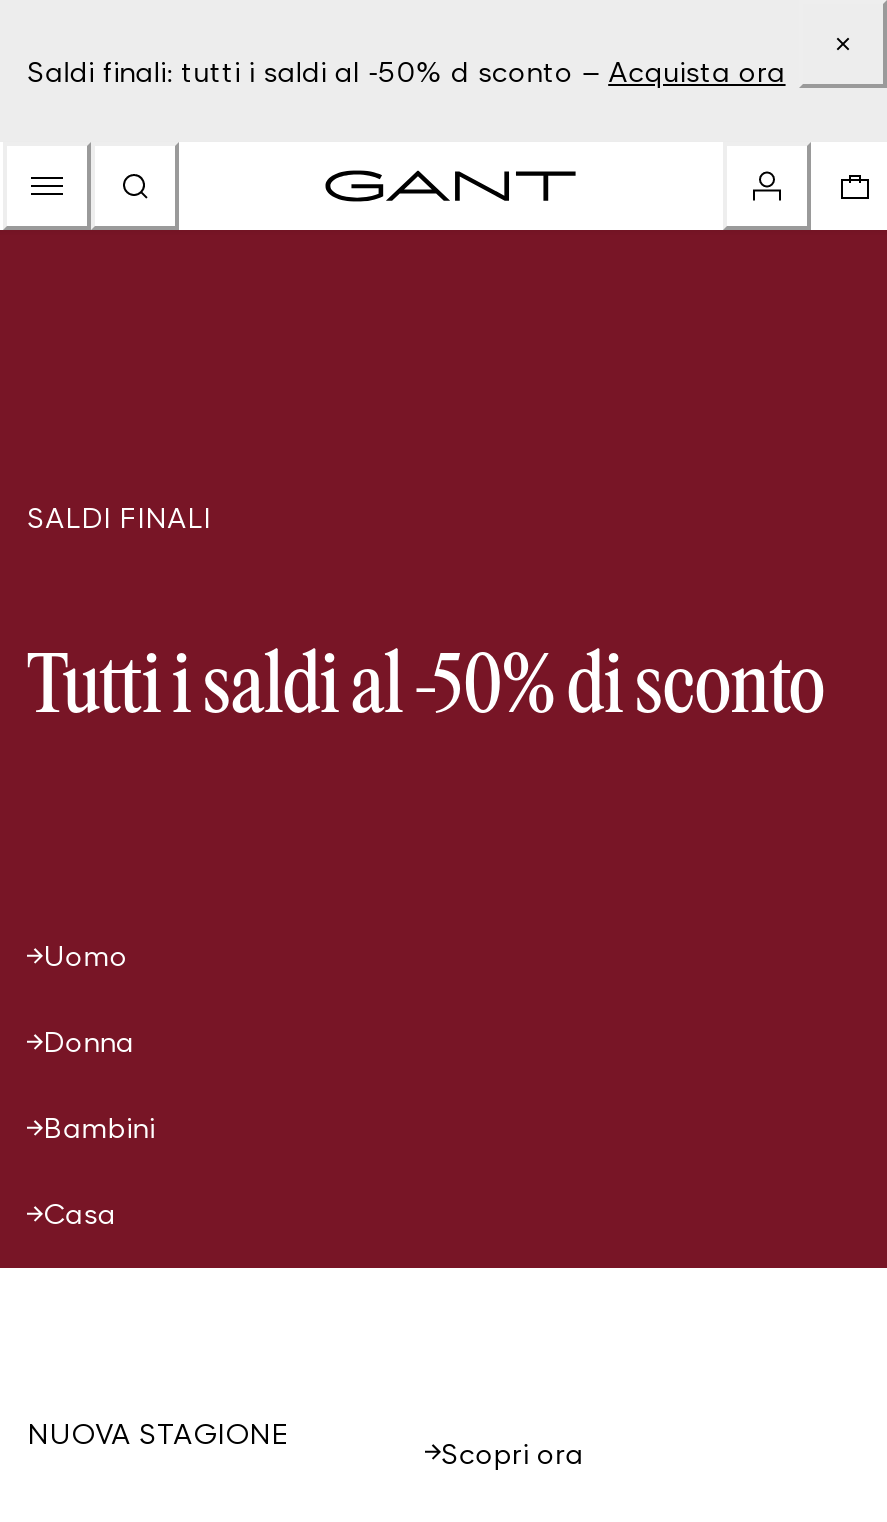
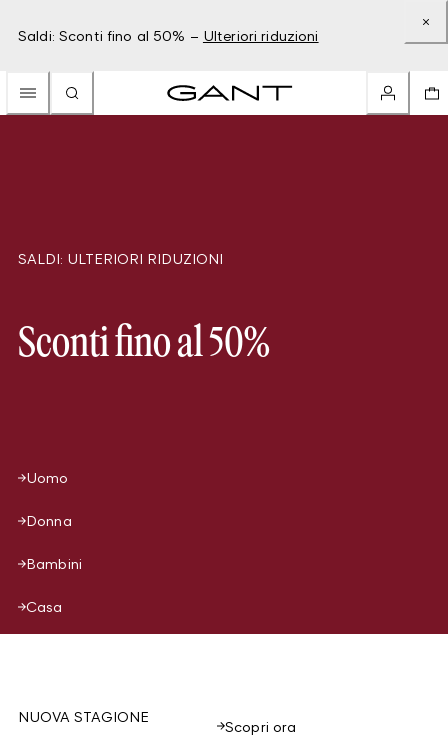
- Saldi finali: tutti i saldi al -50% d sconto – Acquista ora
+ Saldi: Sconti fino al 50% – Ulteriori riduzioni

- SALDI FINALI
+ SALDI: ULTERIORI RIDUZIONI

- Tutti i saldi al -50% di sconto
+ Sconti fino al 50%
